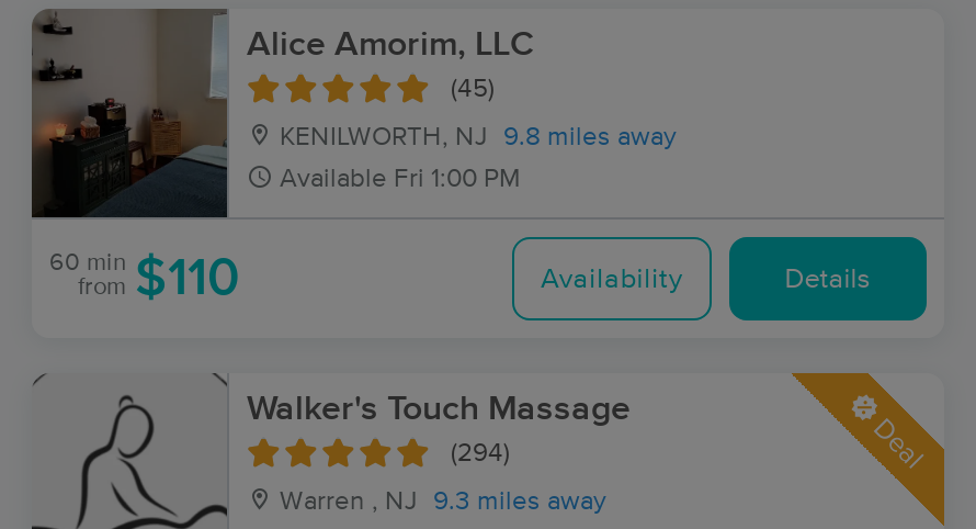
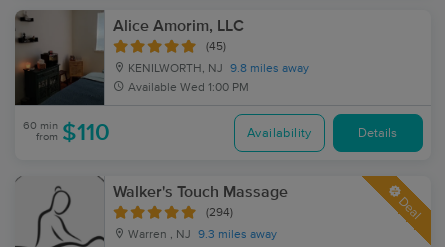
- Available Fri 1:00 PM
+ Available Wed 1:00 PM
